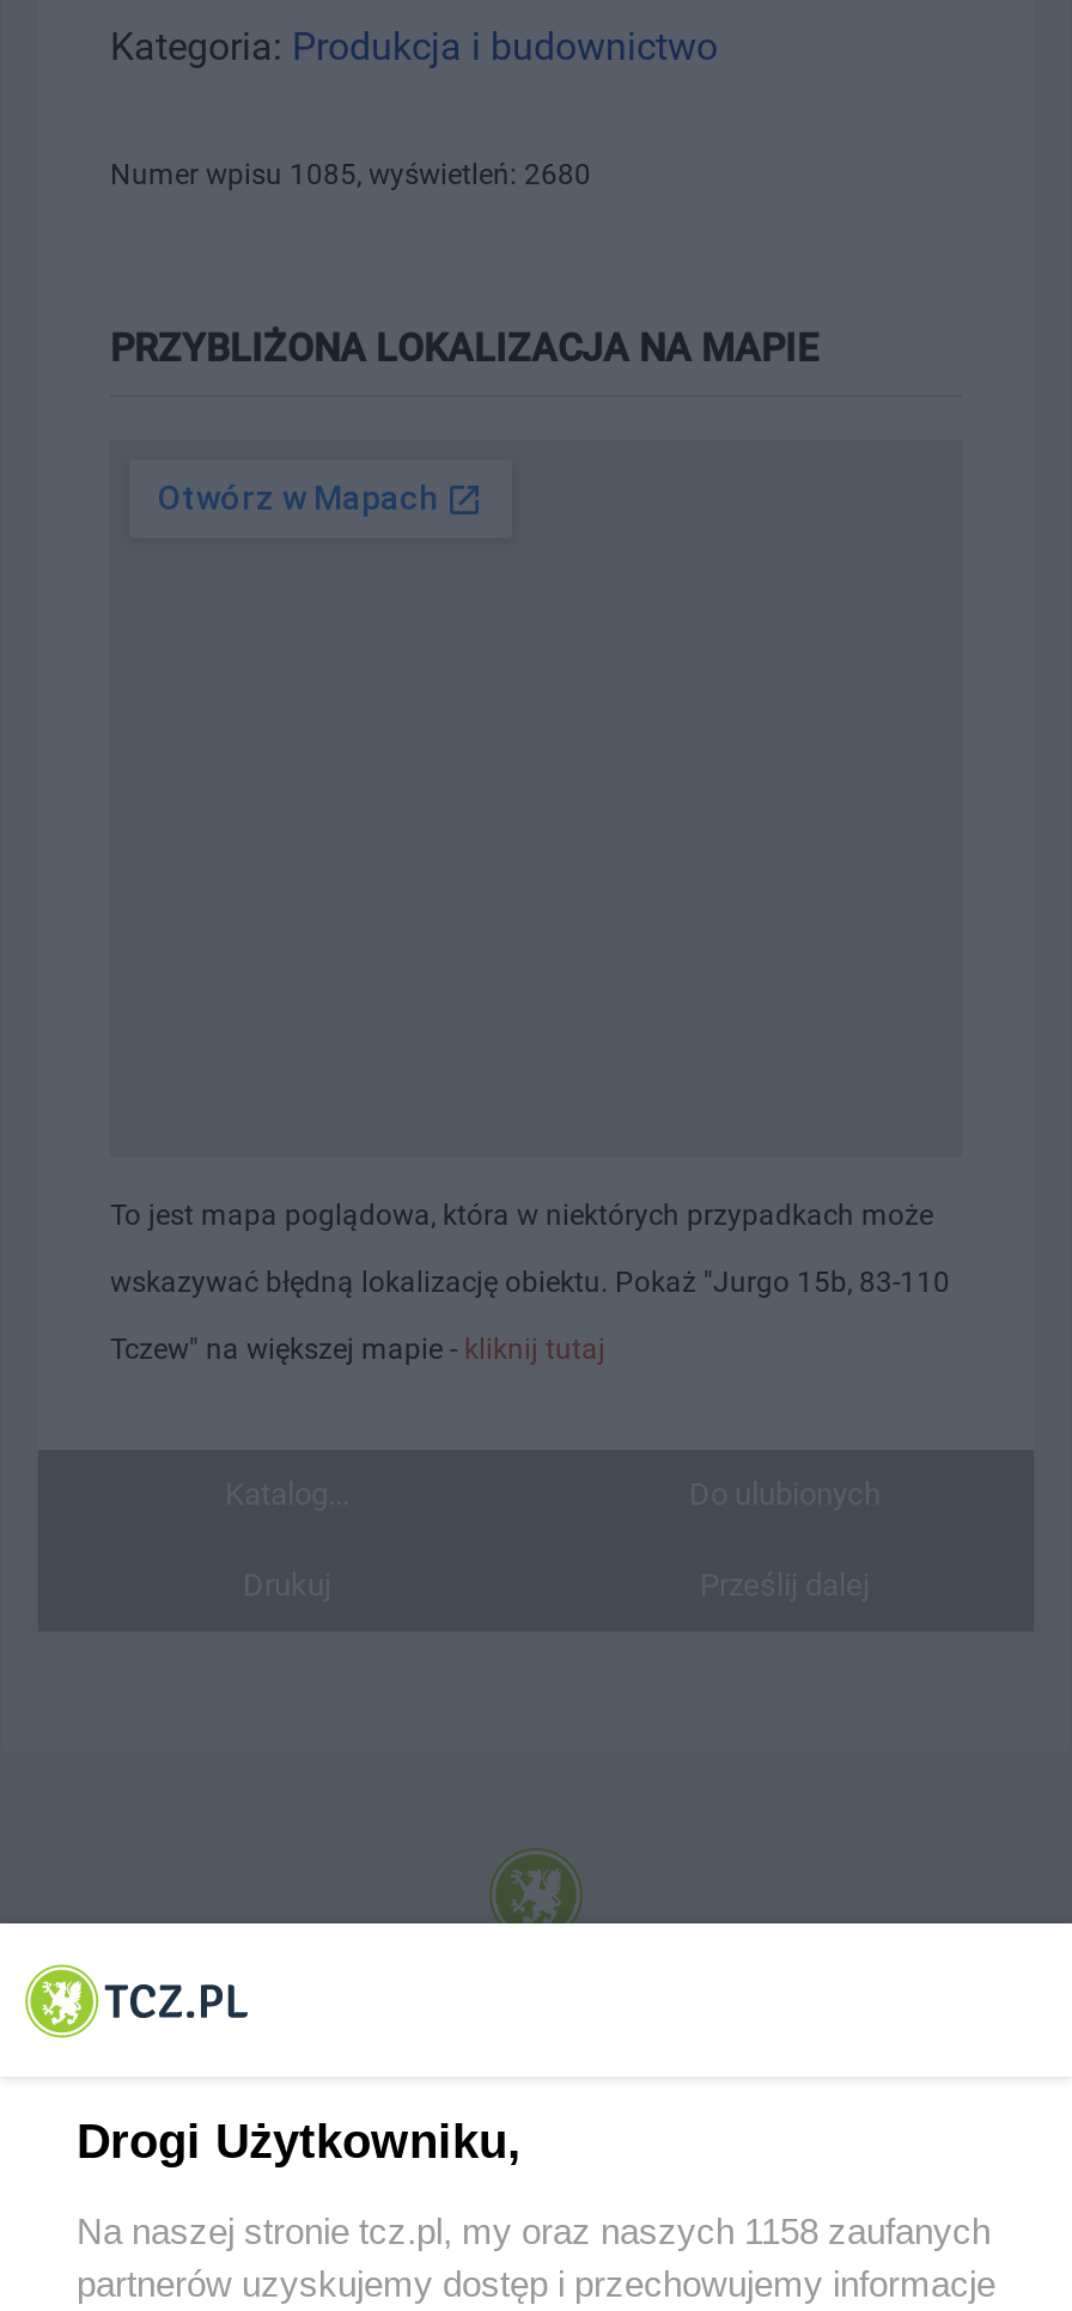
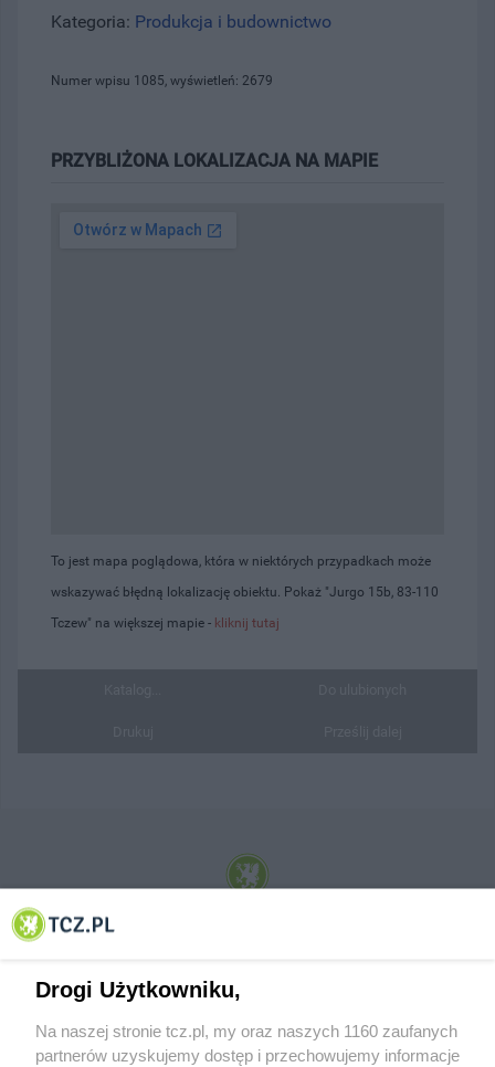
- Numer wpisu 1085, wyświetleń: 2680
+ Numer wpisu 1085, wyświetleń: 2679

- Na naszej stronie tcz.pl, my oraz naszych 1158 zaufanych
+ Na naszej stronie tcz.pl, my oraz naszych 1160 zaufanych
